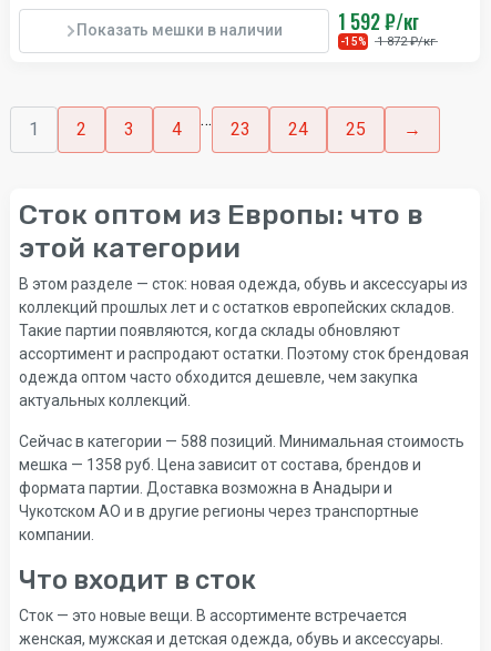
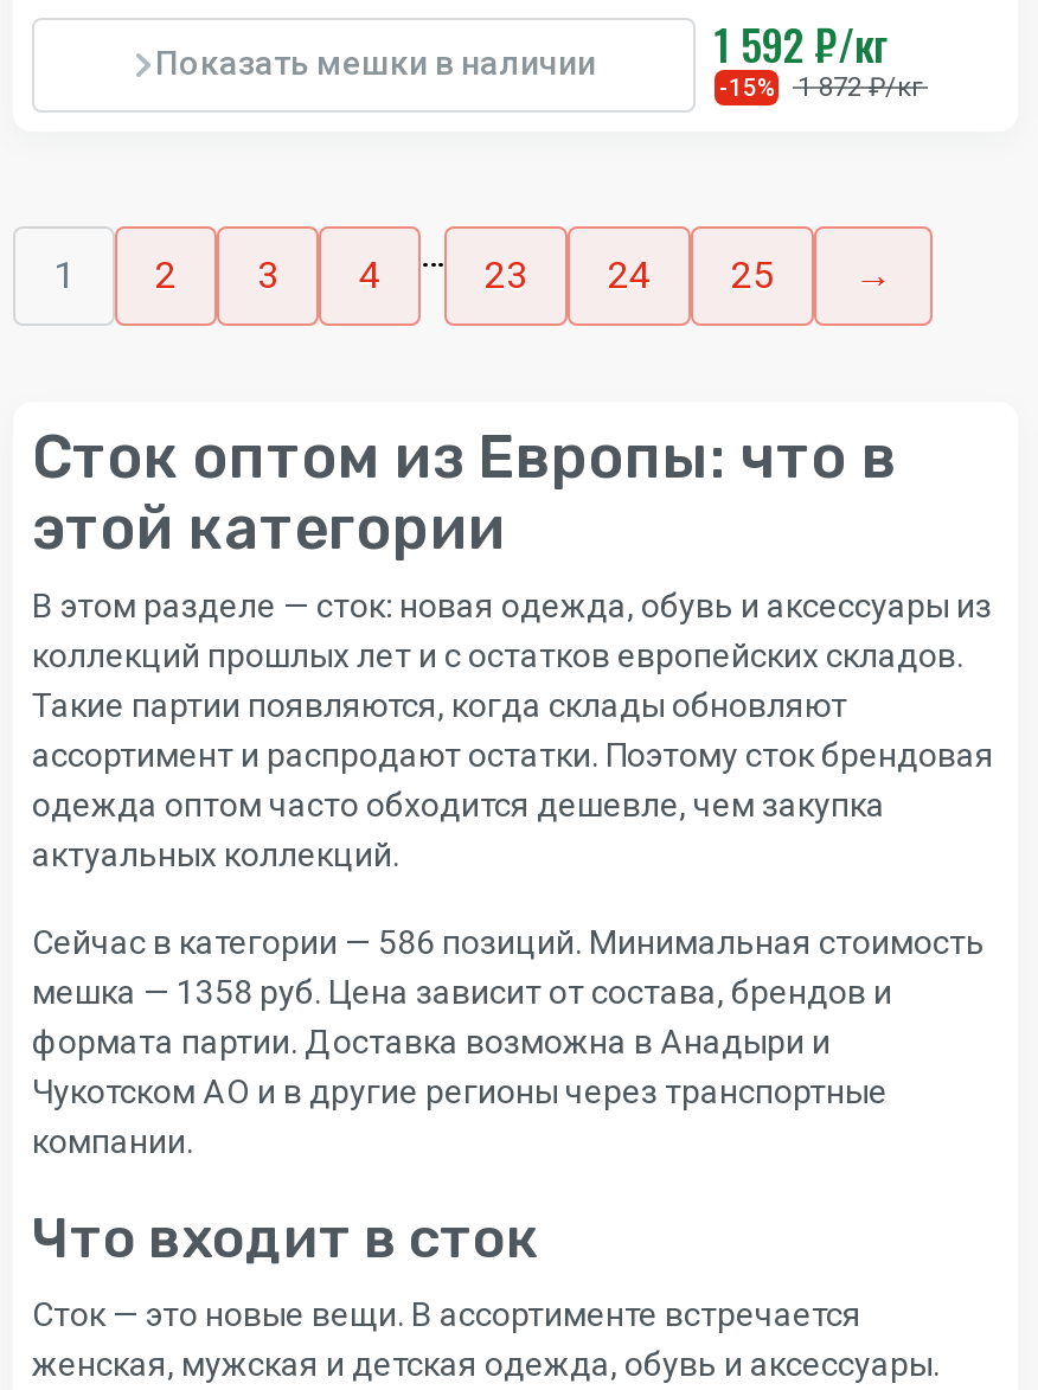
- Сейчас в категории — 588 позиций. Минимальная стоимость
+ Сейчас в категории — 586 позиций. Минимальная стоимость
